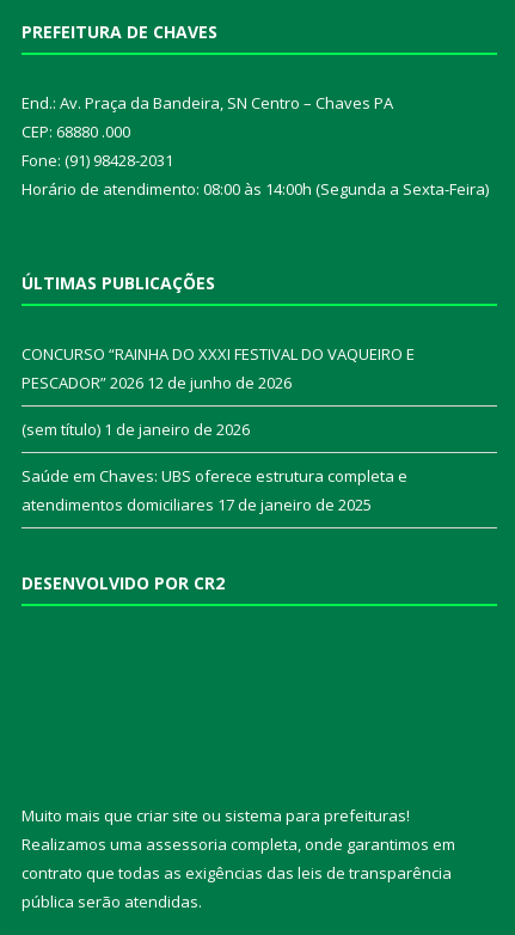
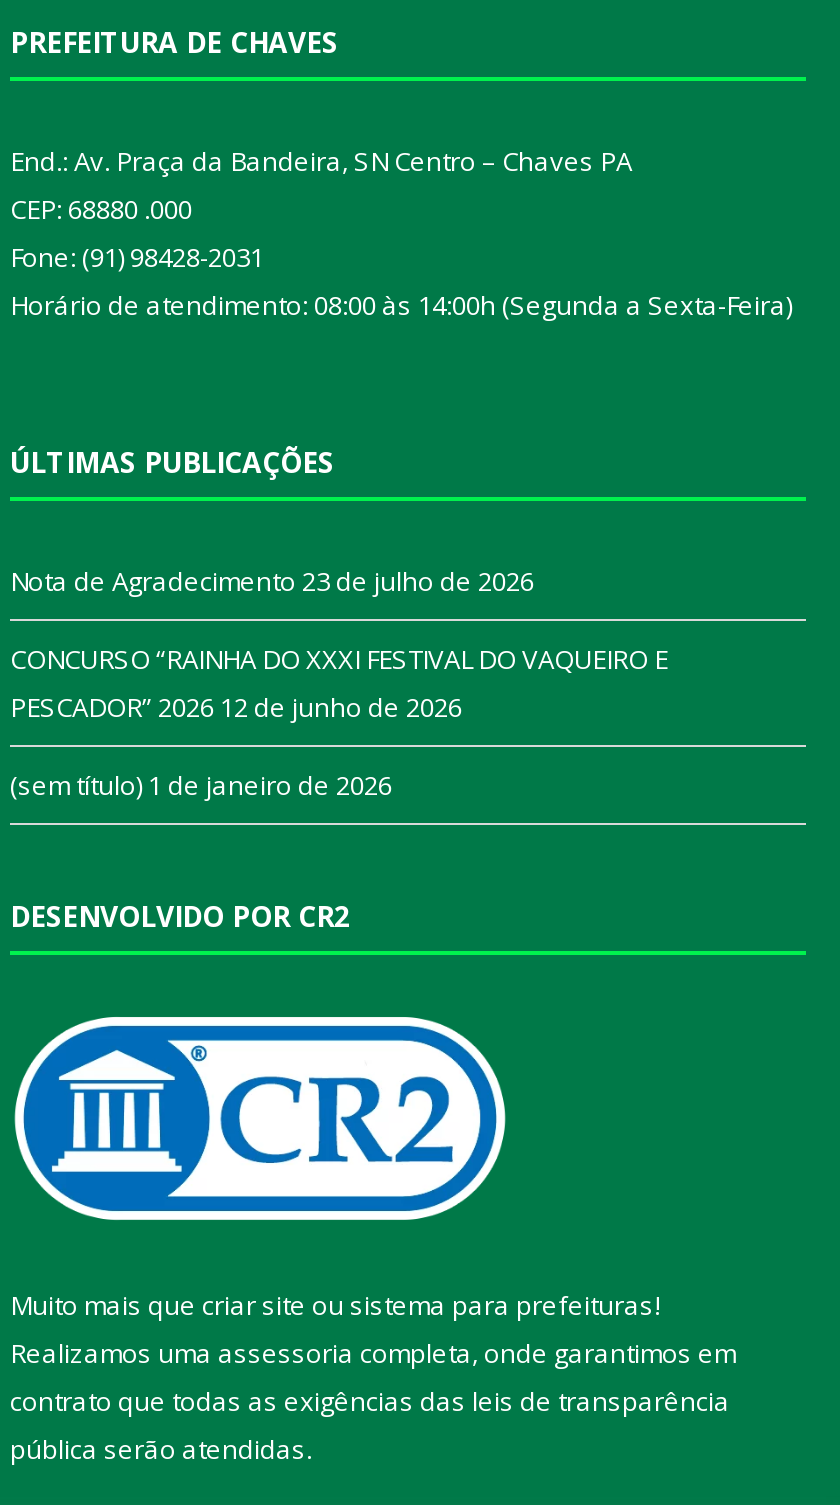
+ Nota de Agradecimento 23 de julho de 2026

moved down: CONCURSO “RAINHA DO XXXI FESTIVAL DO VAQUEIRO E | PESCADOR” 2026 12 de junho de 2026 | (sem título) 1 de janeiro de 2026

- Saúde em Chaves: UBS oferece estrutura completa e
- atendimentos domiciliares 17 de janeiro de 2025

+ [image]
